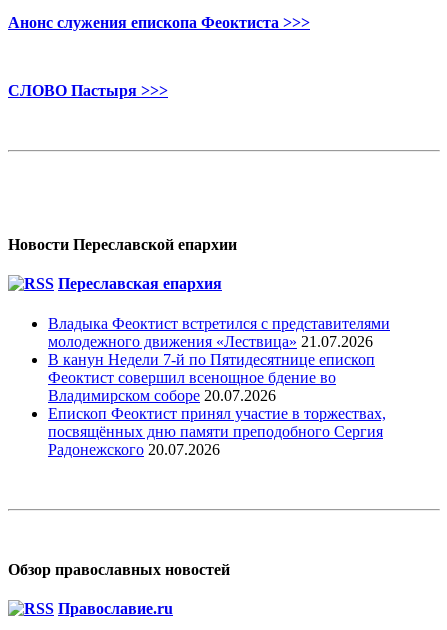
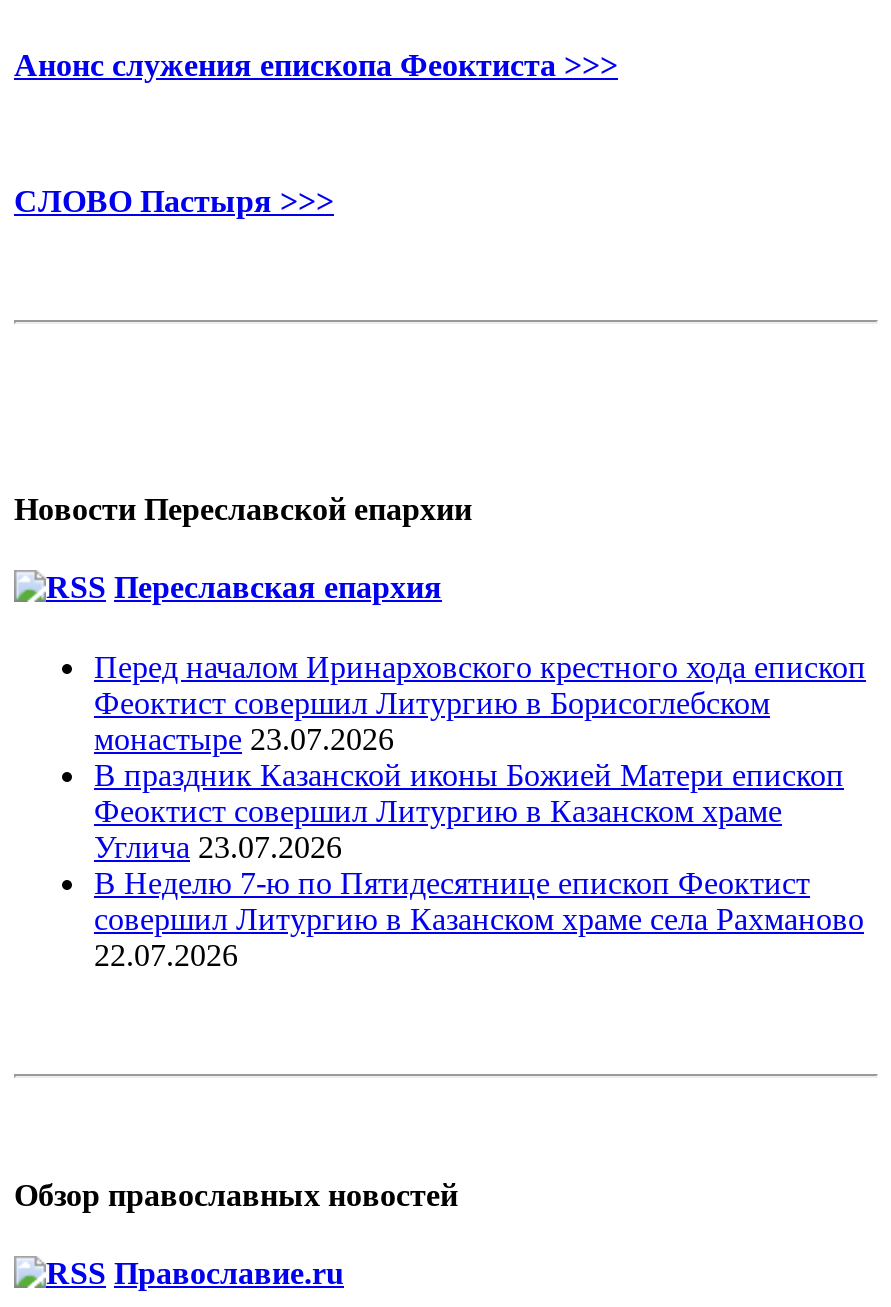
- Владыка Феоктист встретился с представителями
- молодежного движения «Лествица» 21.07.2026
- В канун Недели 7-й по Пятидесятнице епископ
- Феоктист совершил всенощное бдение во
- Владимирском соборе 20.07.2026
- Епископ Феоктист принял участие в торжествах,
- посвящённых дню памяти преподобного Сергия
- Радонежского 20.07.2026
+ Перед началом Иринарховского крестного хода епископ
+ Феоктист совершил Литургию в Борисоглебском
+ монастыре 23.07.2026
+ В праздник Казанской иконы Божией Матери епископ
+ Феоктист совершил Литургию в Казанском храме
+ Углича 23.07.2026
+ В Неделю 7-ю по Пятидесятнице епископ Феоктист
+ совершил Литургию в Казанском храме села Рахманово
+ 22.07.2026
